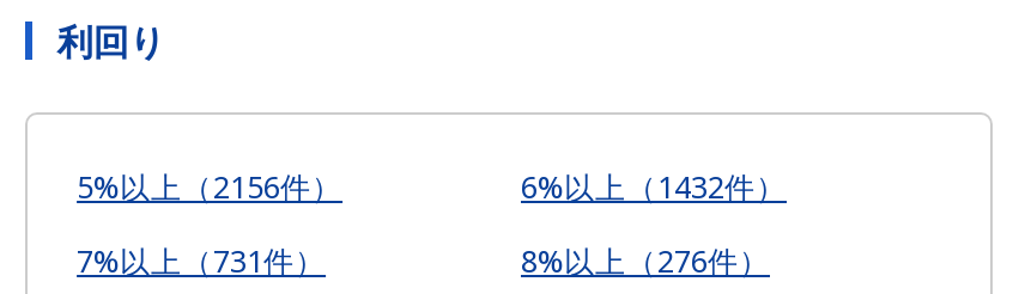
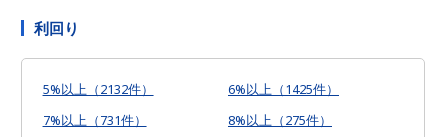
- 5%以上（2156件）
+ 5%以上（2132件）

- 6%以上（1432件）
+ 6%以上（1425件）

- 8%以上（276件）
+ 8%以上（275件）
